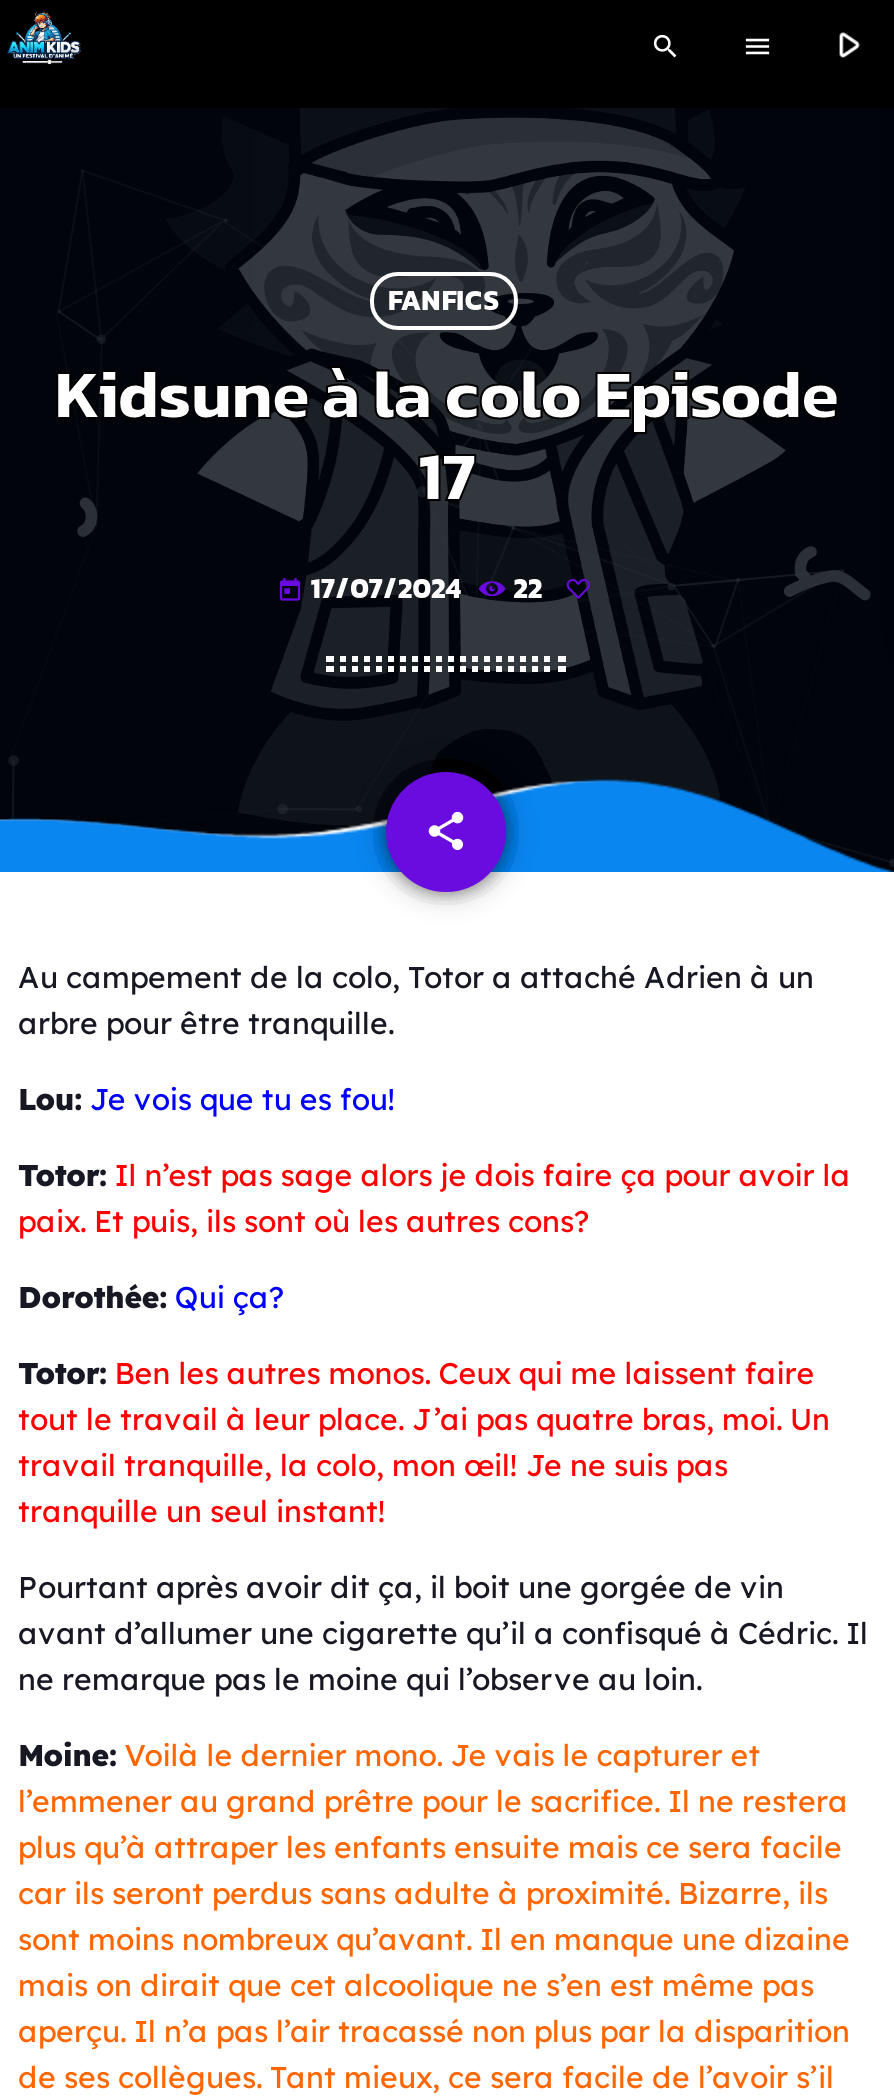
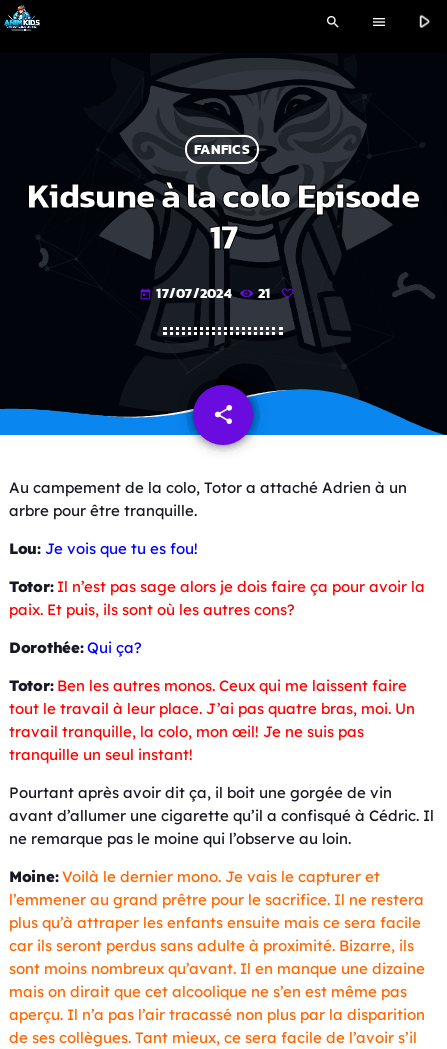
- 22
+ 21
